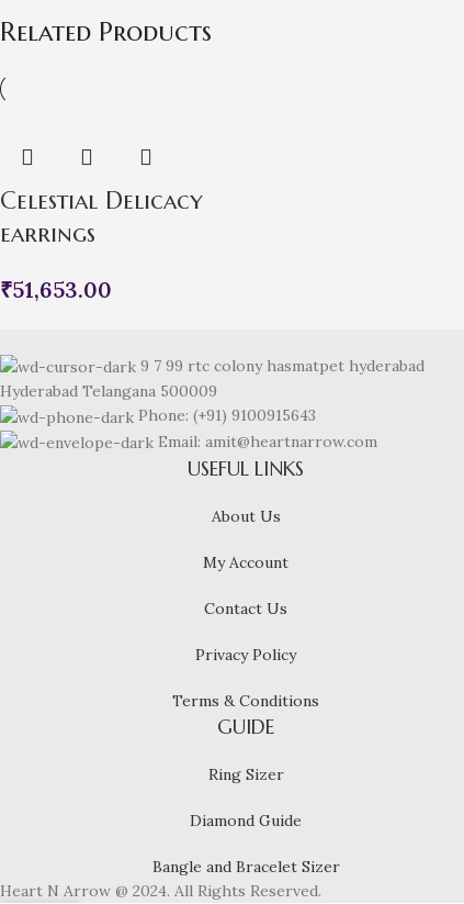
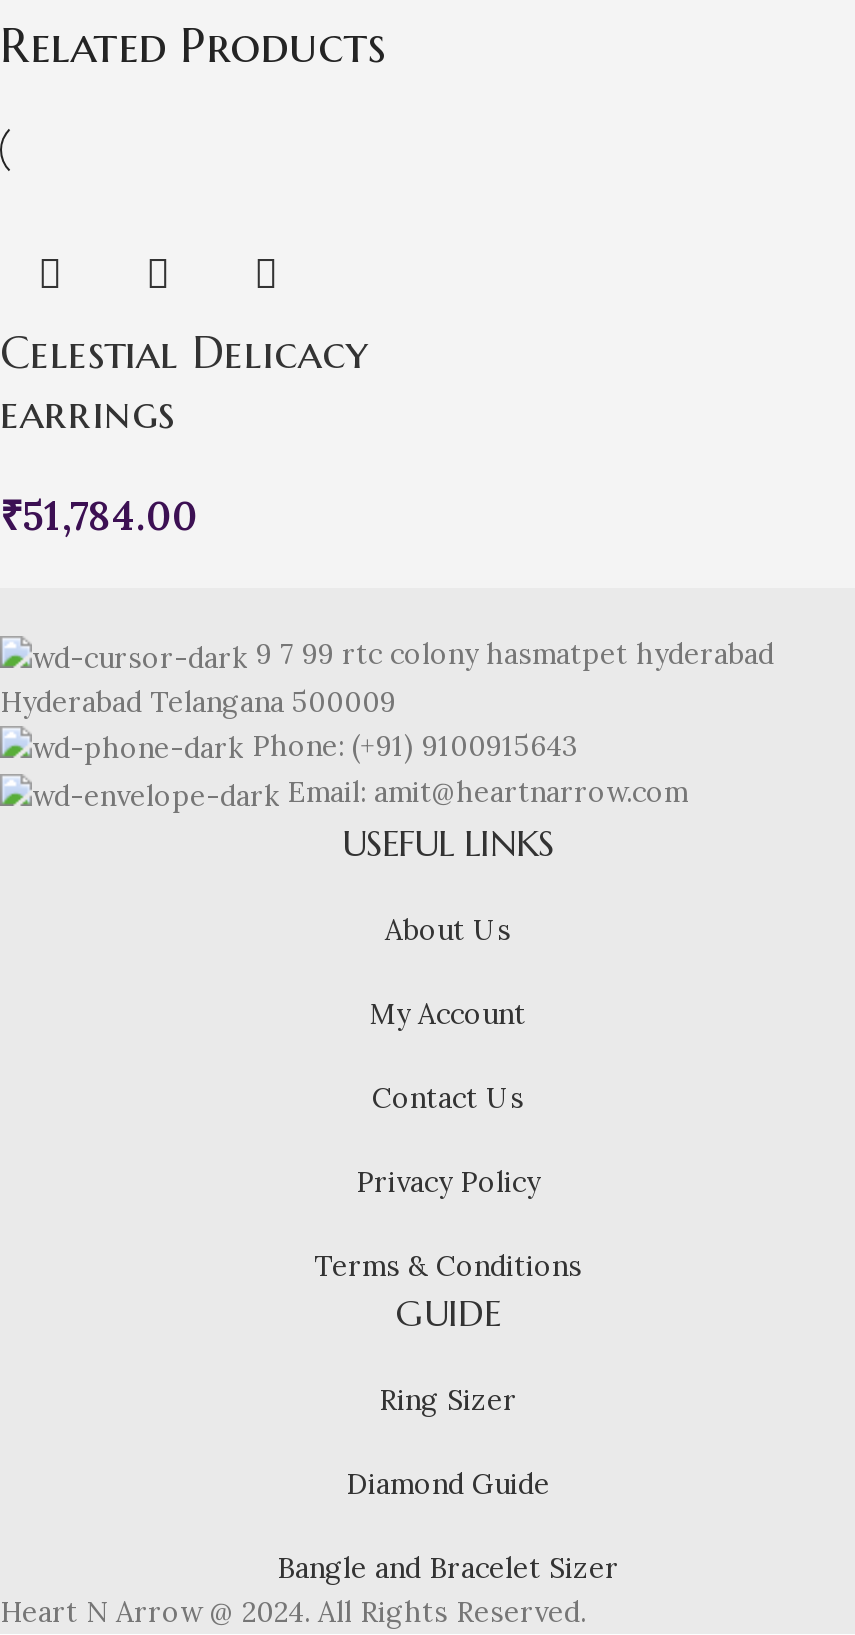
- ₹51,653.00
+ ₹51,784.00
